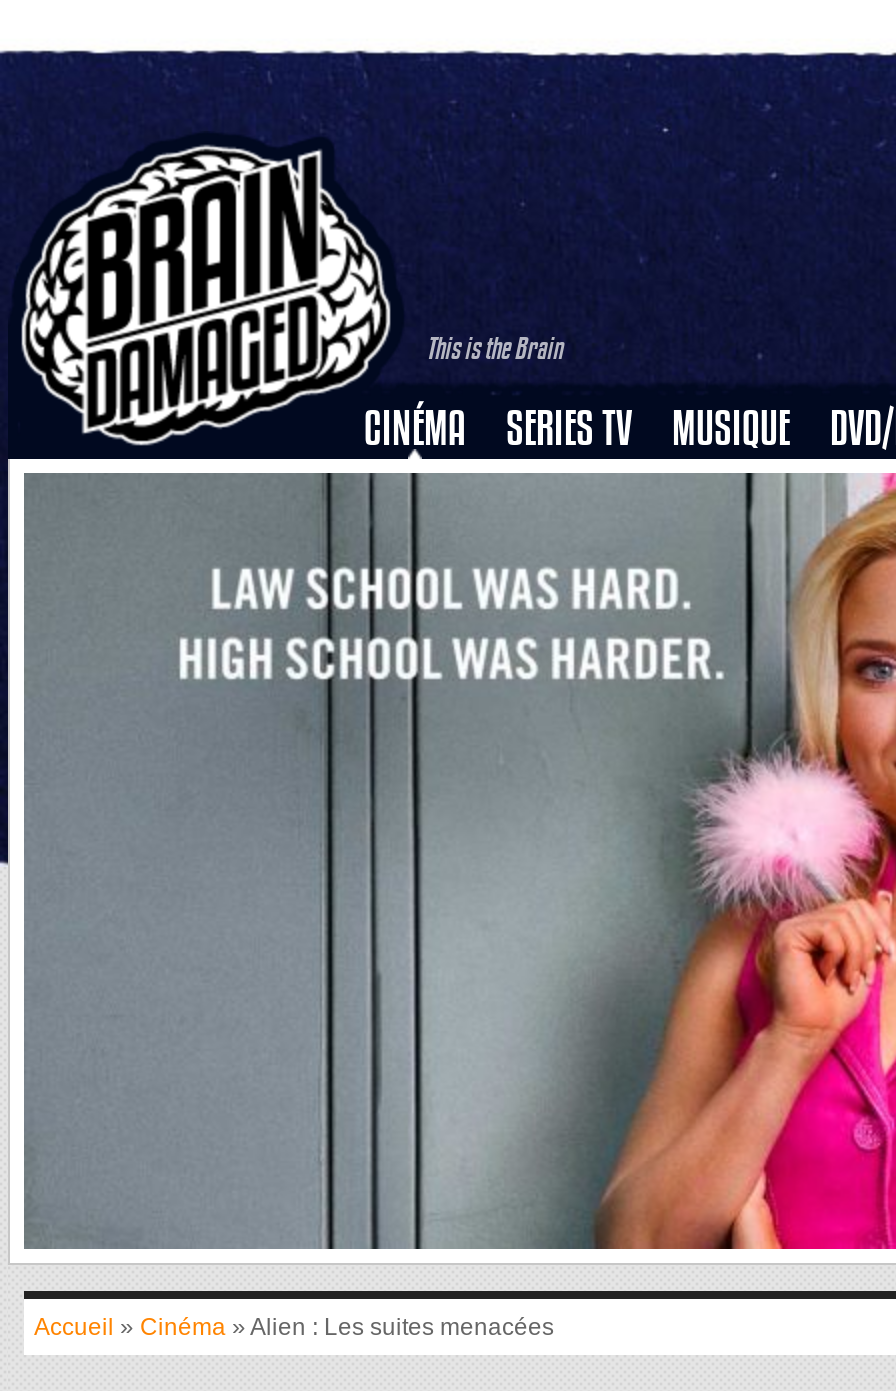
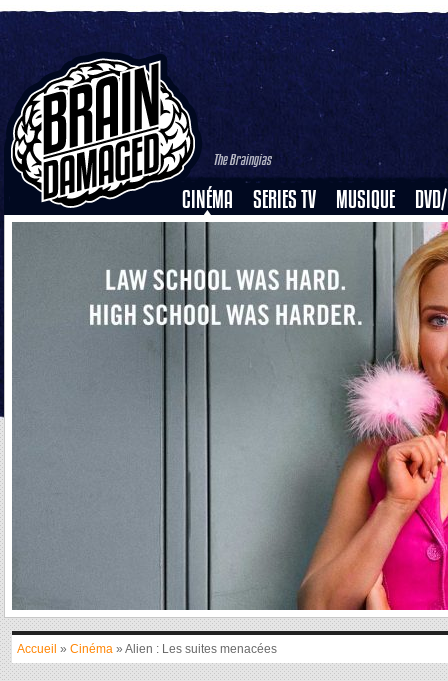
- This is the Brain
+ The Braingias
